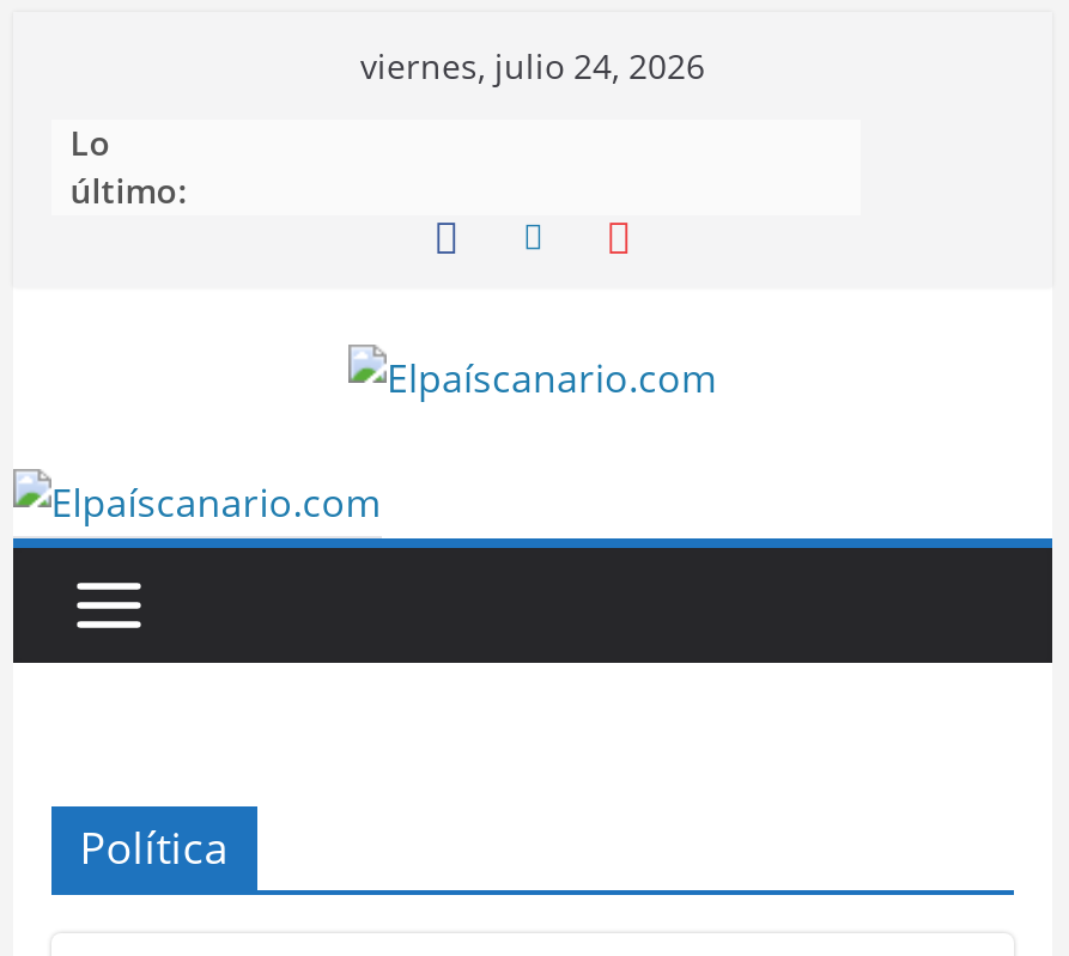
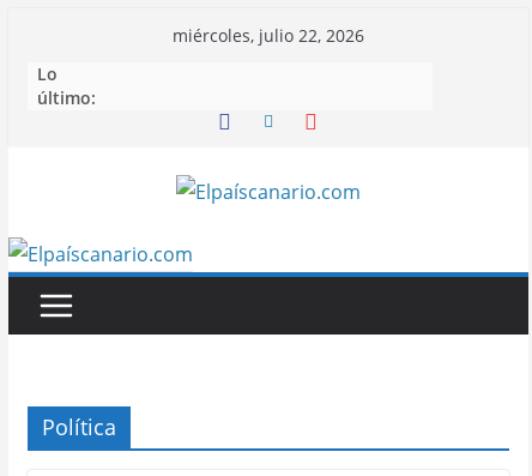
- viernes, julio 24, 2026
+ miércoles, julio 22, 2026
